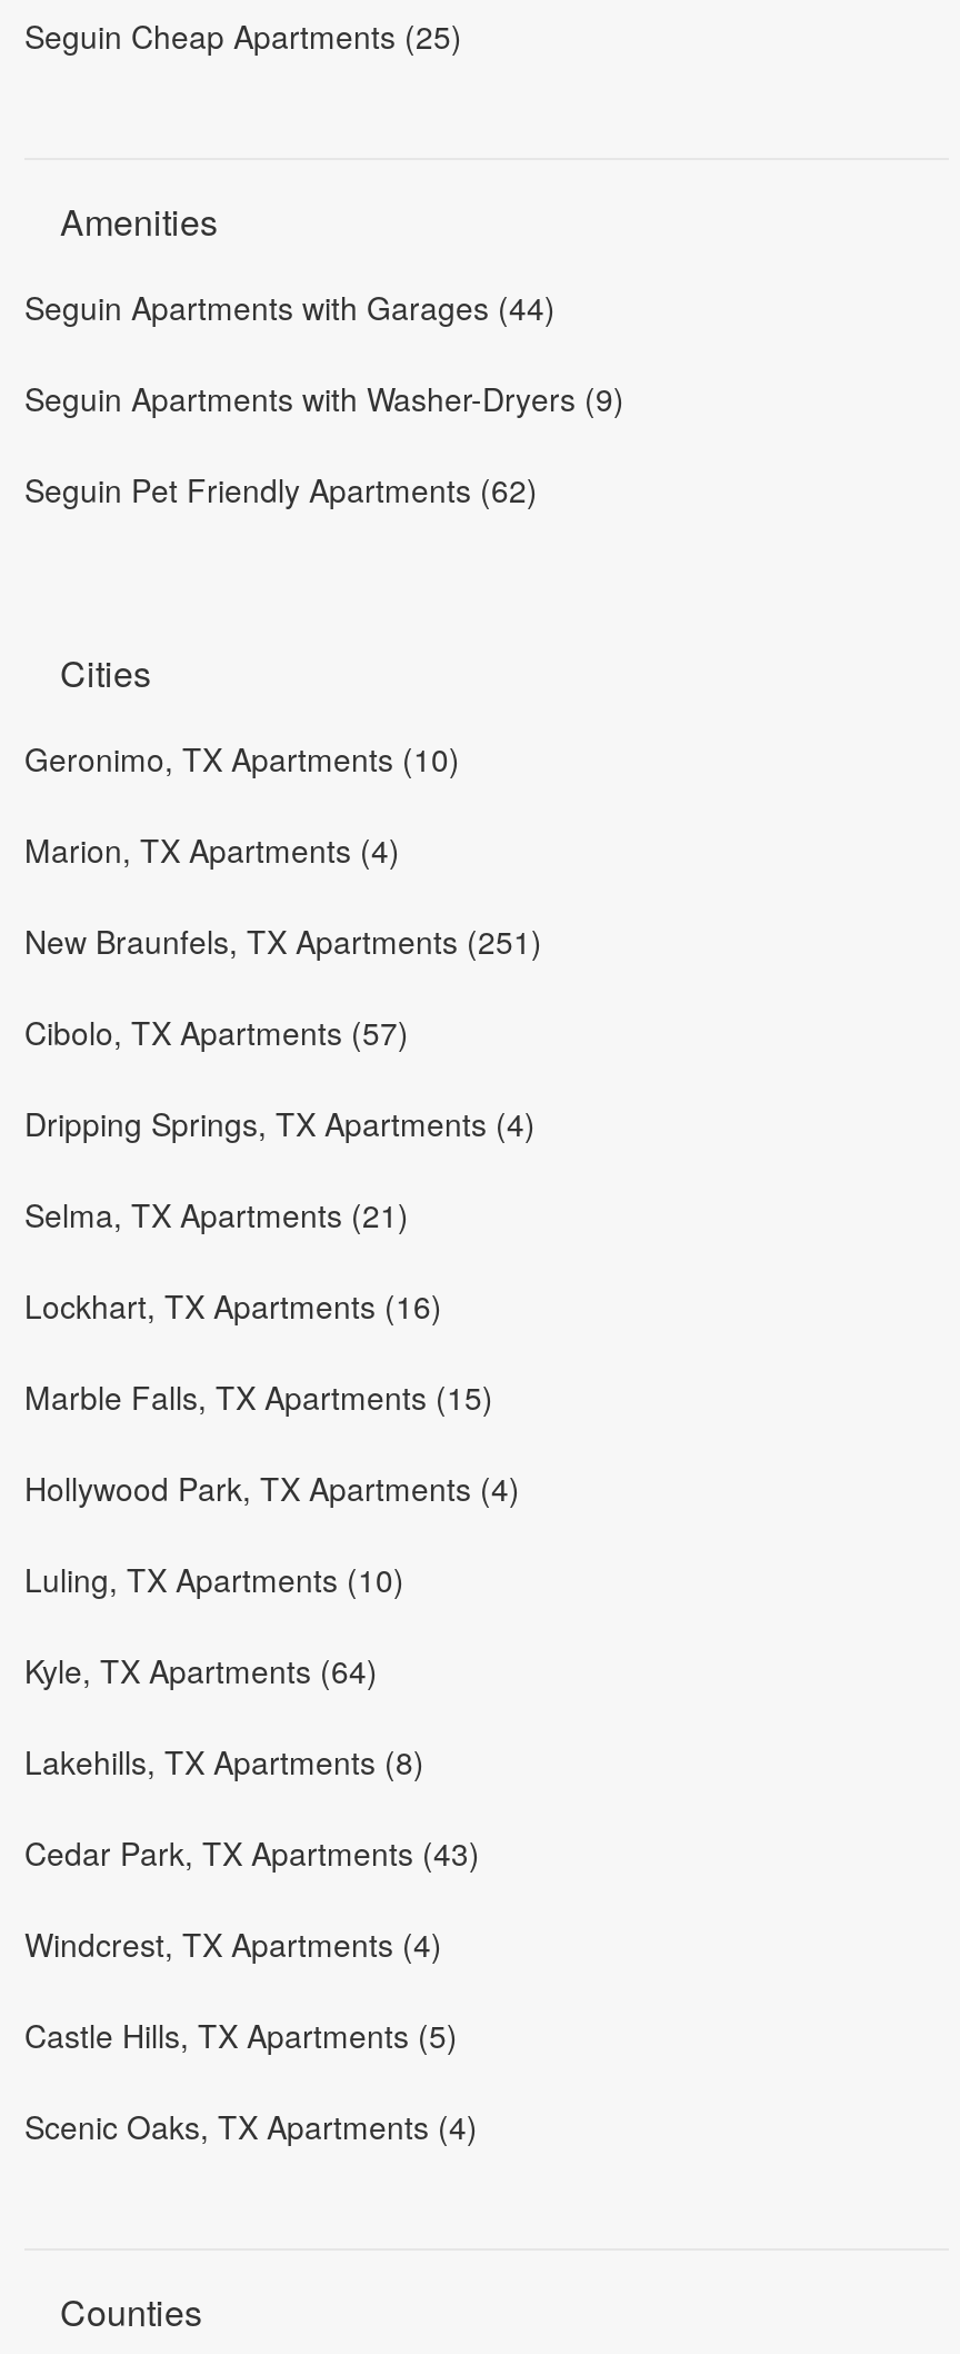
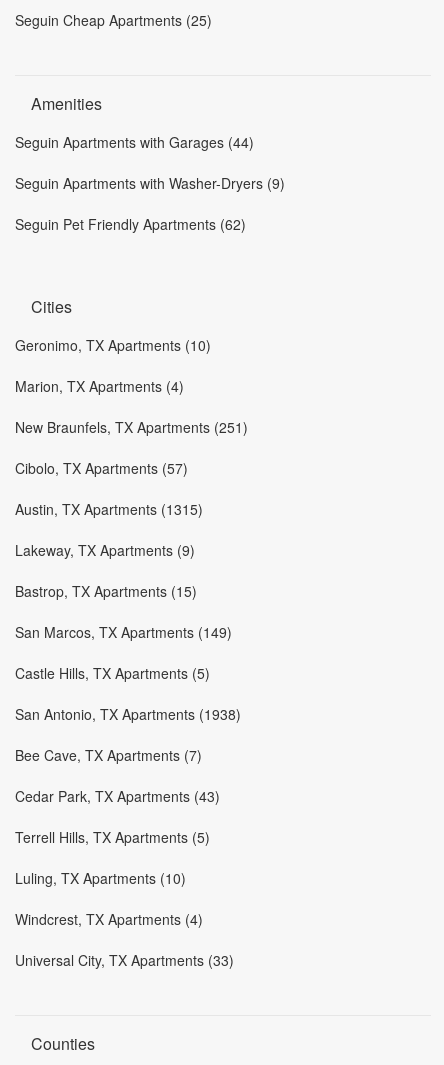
- Dripping Springs, TX Apartments (4)
- Selma, TX Apartments (21)
- Lockhart, TX Apartments (16)
- Marble Falls, TX Apartments (15)
- Hollywood Park, TX Apartments (4)
- Kyle, TX Apartments (64)
- Lakehills, TX Apartments (8)
+ Austin, TX Apartments (1315)
+ Lakeway, TX Apartments (9)
+ Bastrop, TX Apartments (15)
+ San Marcos, TX Apartments (149)

moved down: Luling, TX Apartments (10) | Windcrest, TX Apartments (4)

moved down: Cedar Park, TX Apartments (43)

moved up: Castle Hills, TX Apartments (5)

- Scenic Oaks, TX Apartments (4)
+ San Antonio, TX Apartments (1938)
+ Bee Cave, TX Apartments (7)
+ Terrell Hills, TX Apartments (5)
+ Universal City, TX Apartments (33)
